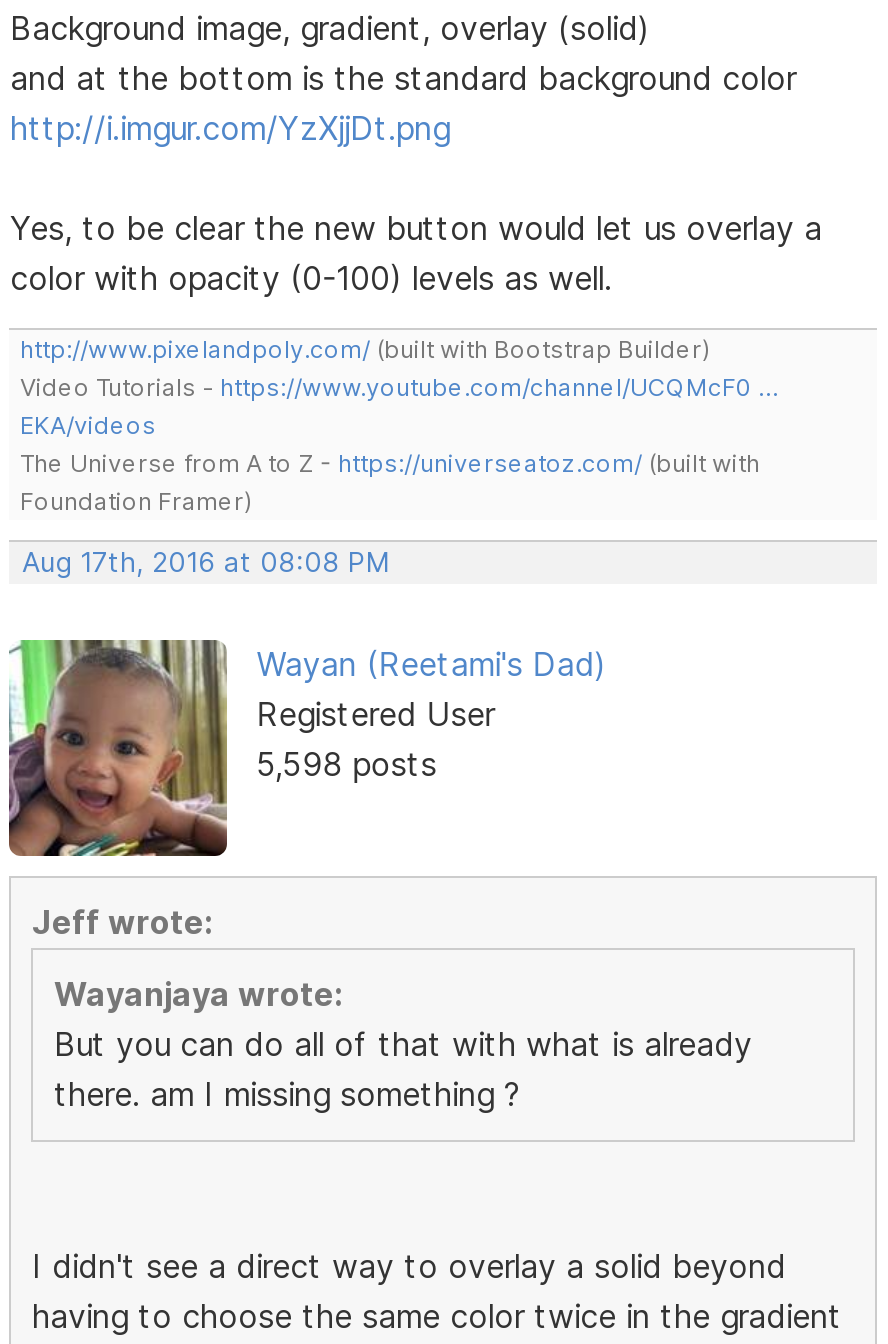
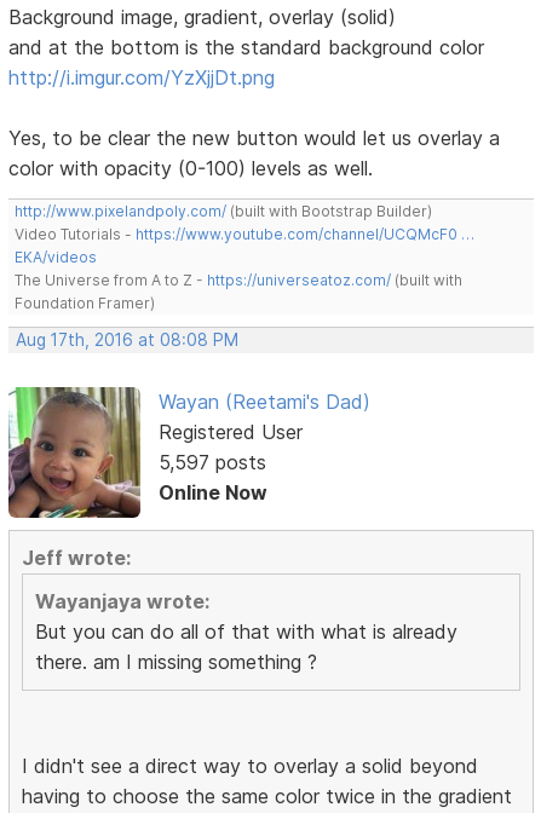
- 5,598 posts
+ 5,597 posts
+ Online Now
